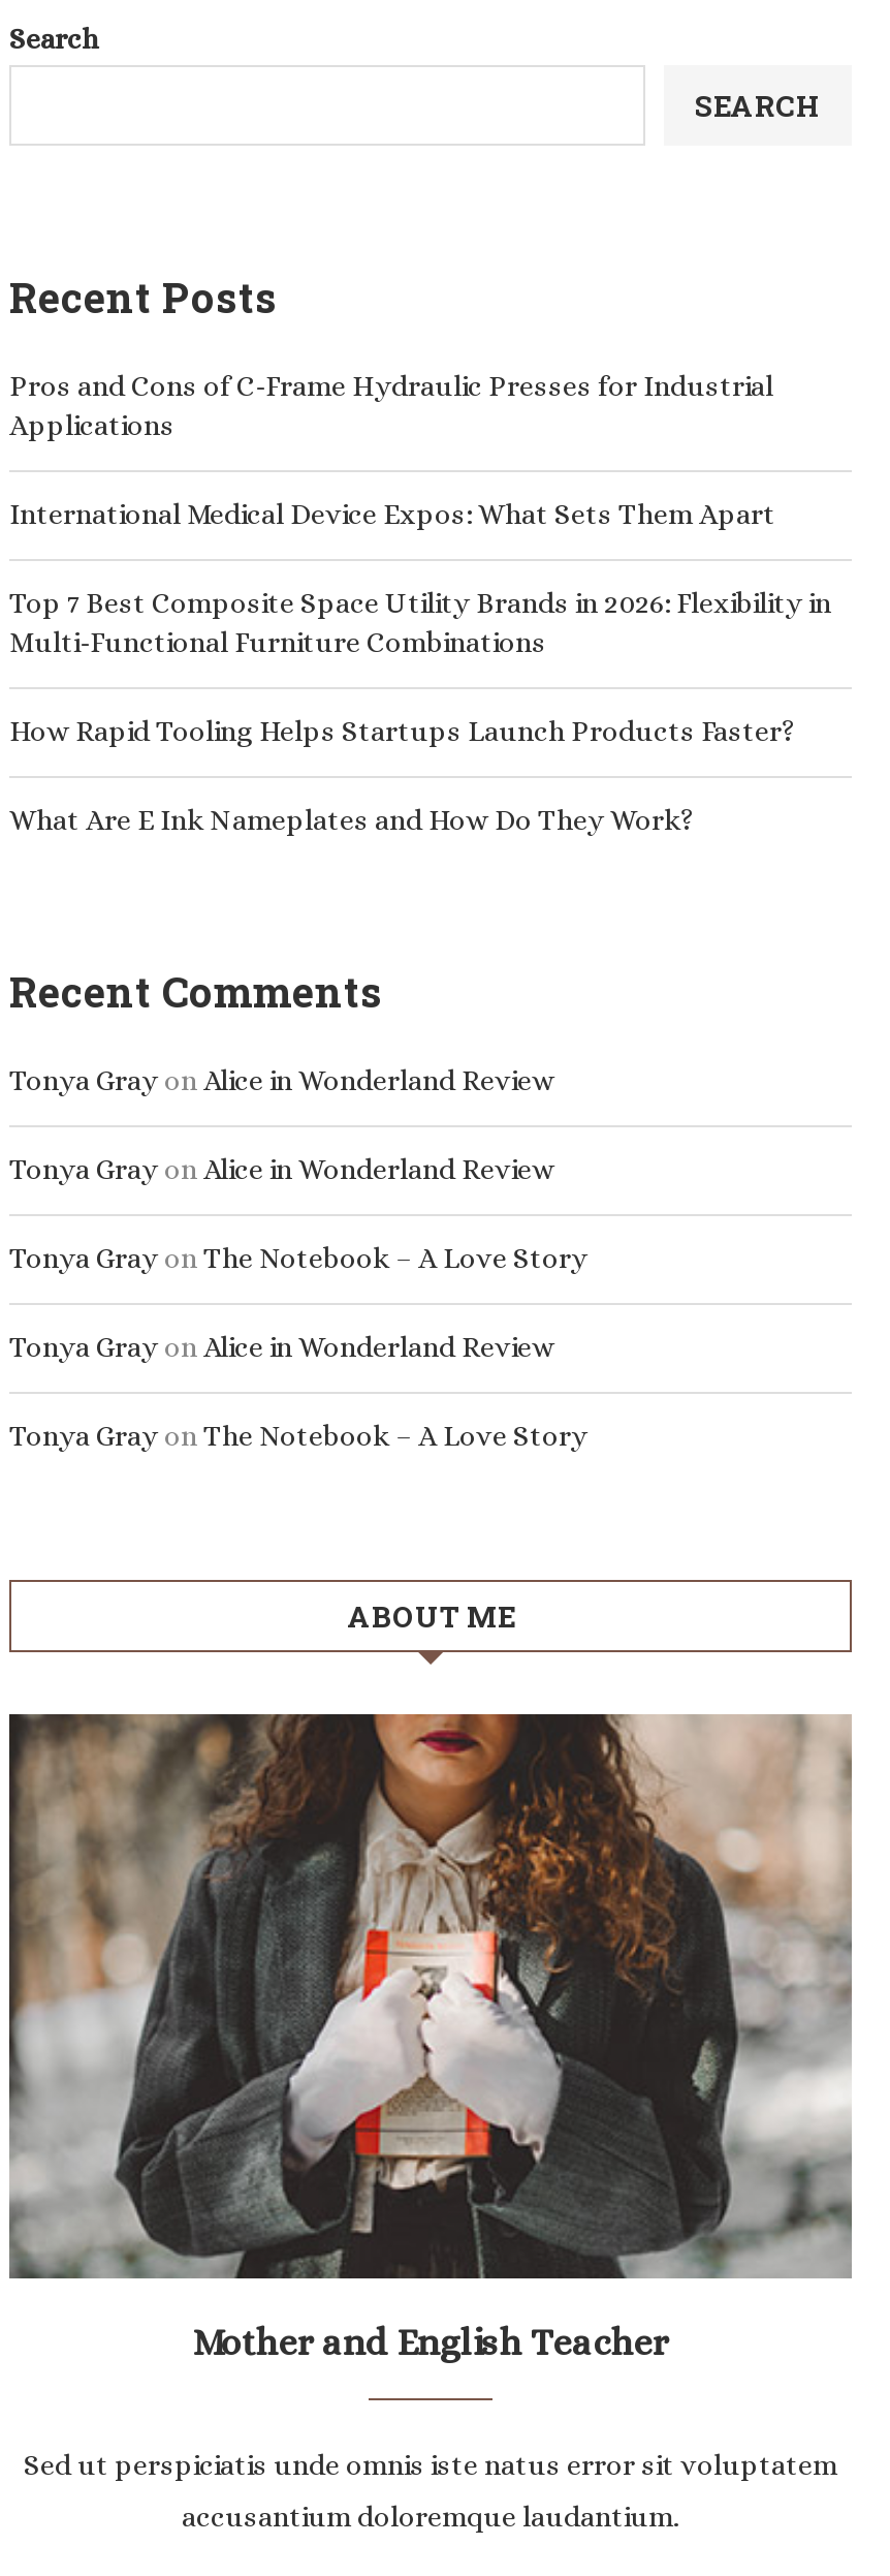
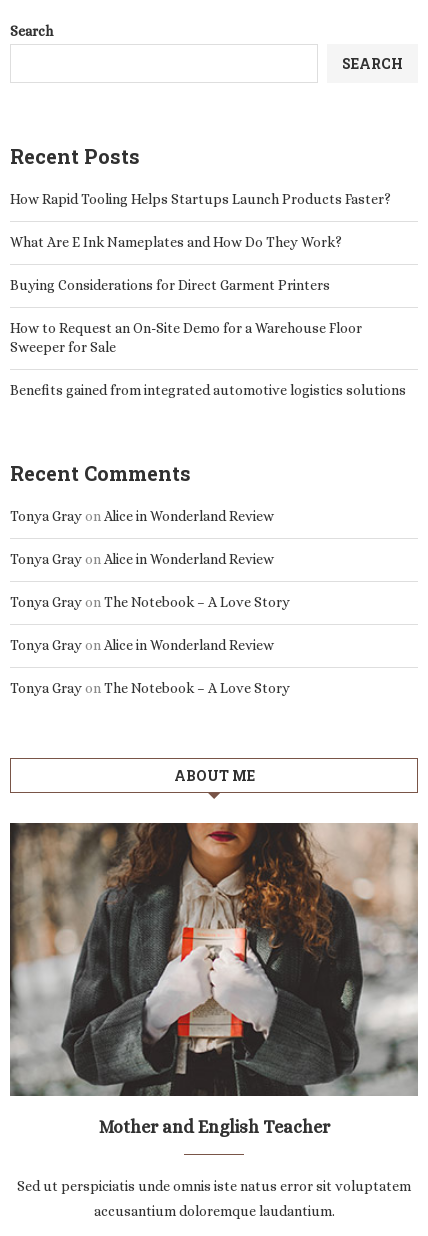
- Pros and Cons of C-Frame Hydraulic Presses for Industrial
- Applications
- International Medical Device Expos: What Sets Them Apart
- Top 7 Best Composite Space Utility Brands in 2026: Flexibility in
- Multi-Functional Furniture Combinations

moved up: How Rapid Tooling Helps Startups Launch Products Faster? | What Are E Ink Nameplates and How Do They Work?

+ Buying Considerations for Direct Garment Printers
+ How to Request an On-Site Demo for a Warehouse Floor
+ Sweeper for Sale
+ Benefits gained from integrated automotive logistics solutions
